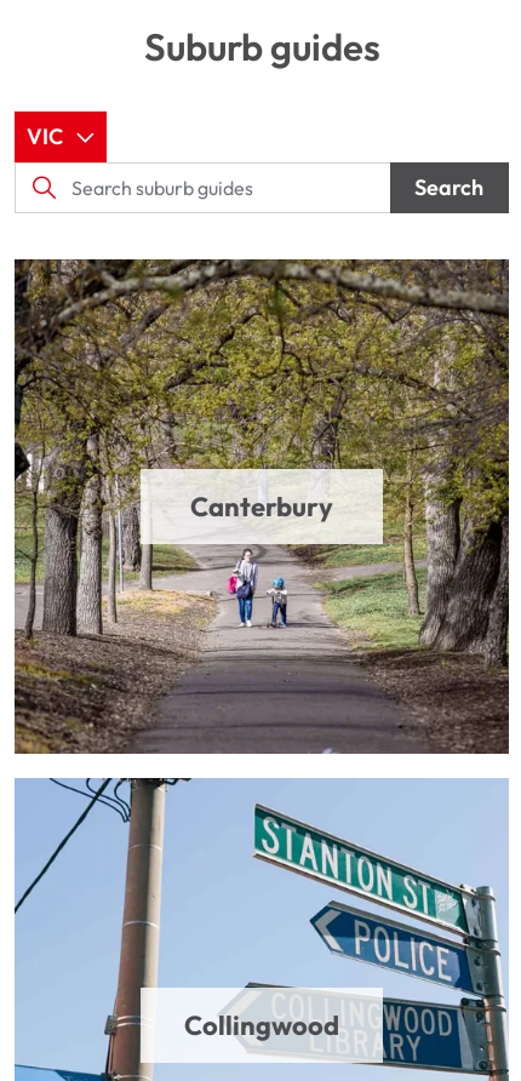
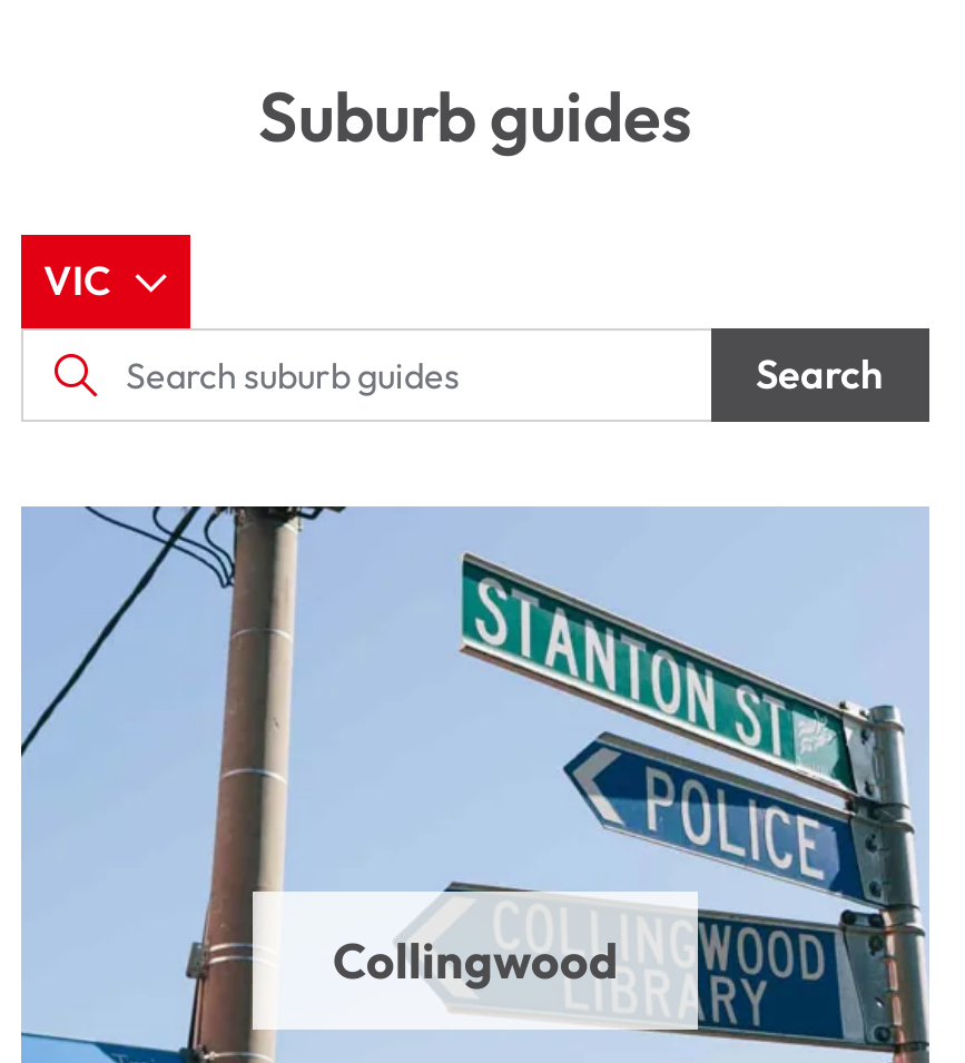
- [image]
- Canterbury
